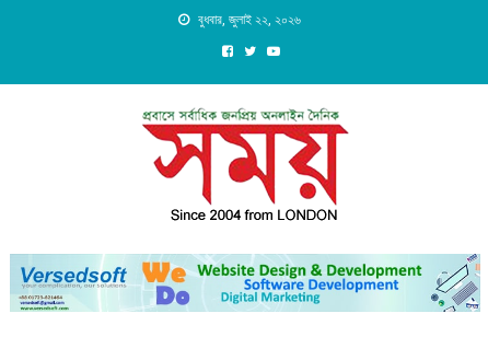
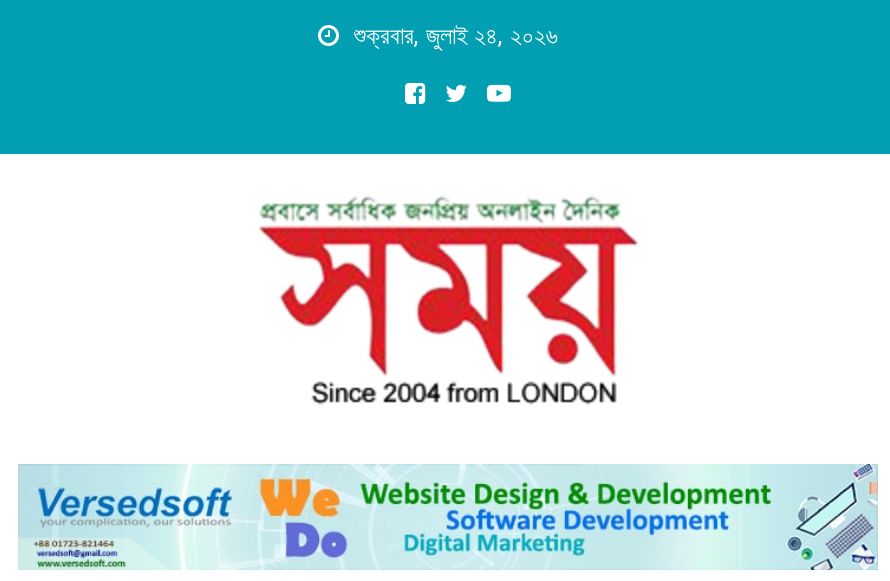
- বুধবার, জুলাই ২২, ২০২৬
+ শুক্রবার, জুলাই ২৪, ২০২৬
